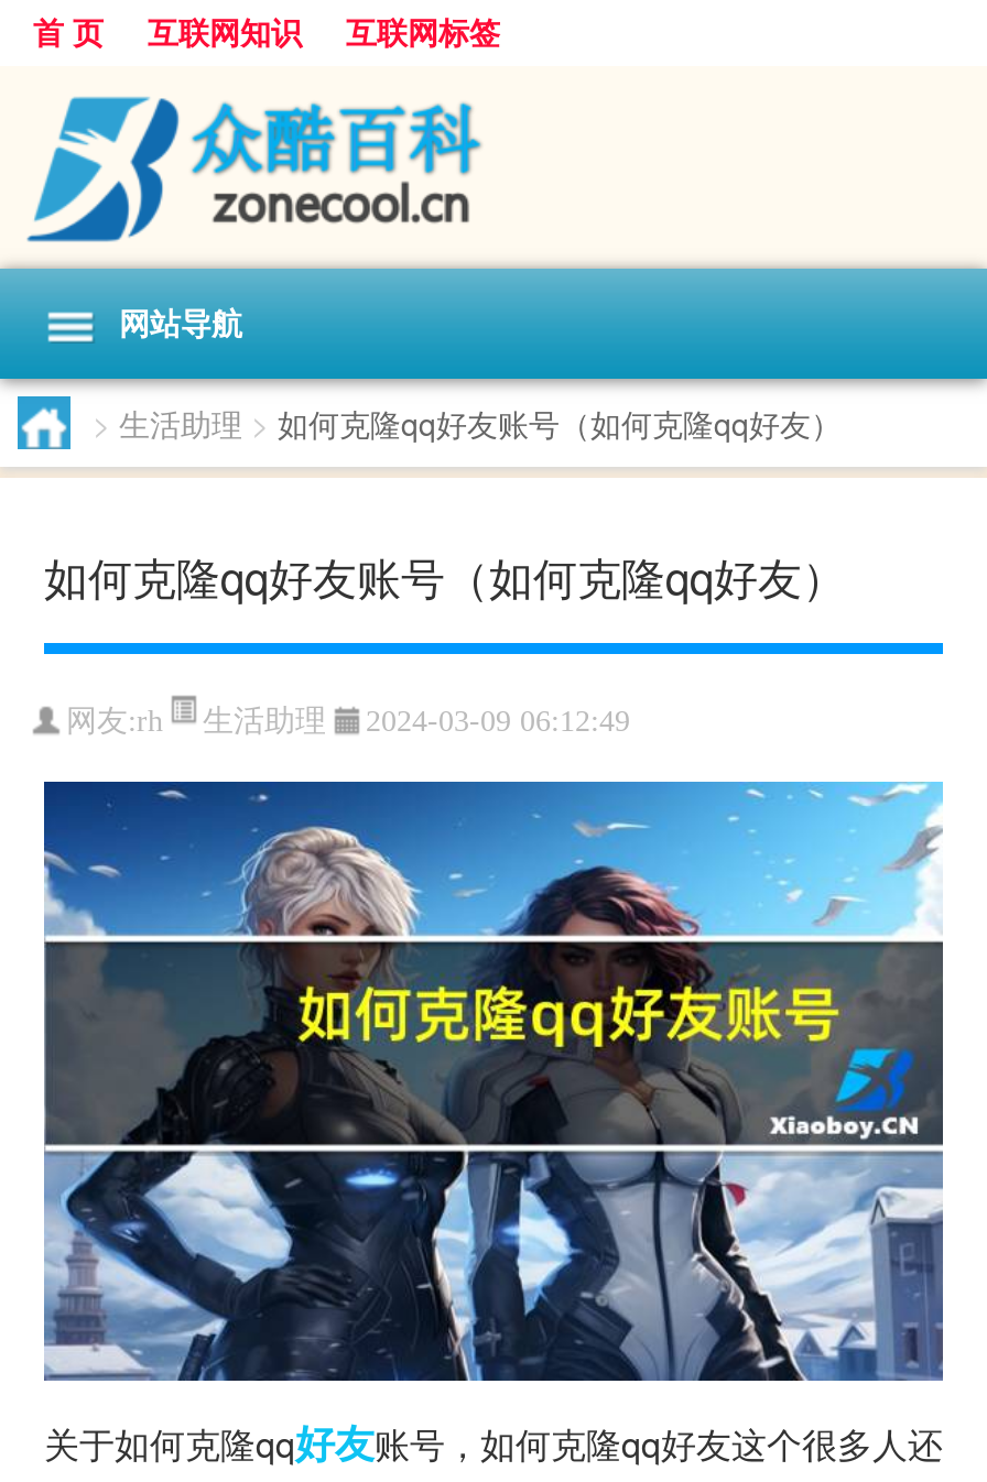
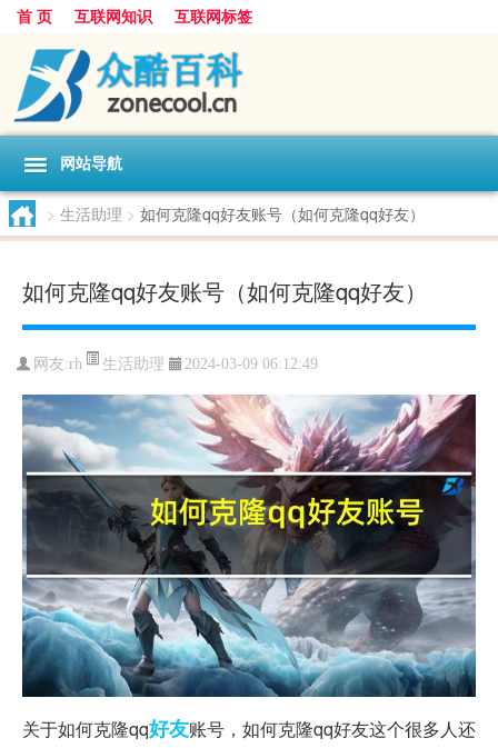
- [image]
+ [image]
